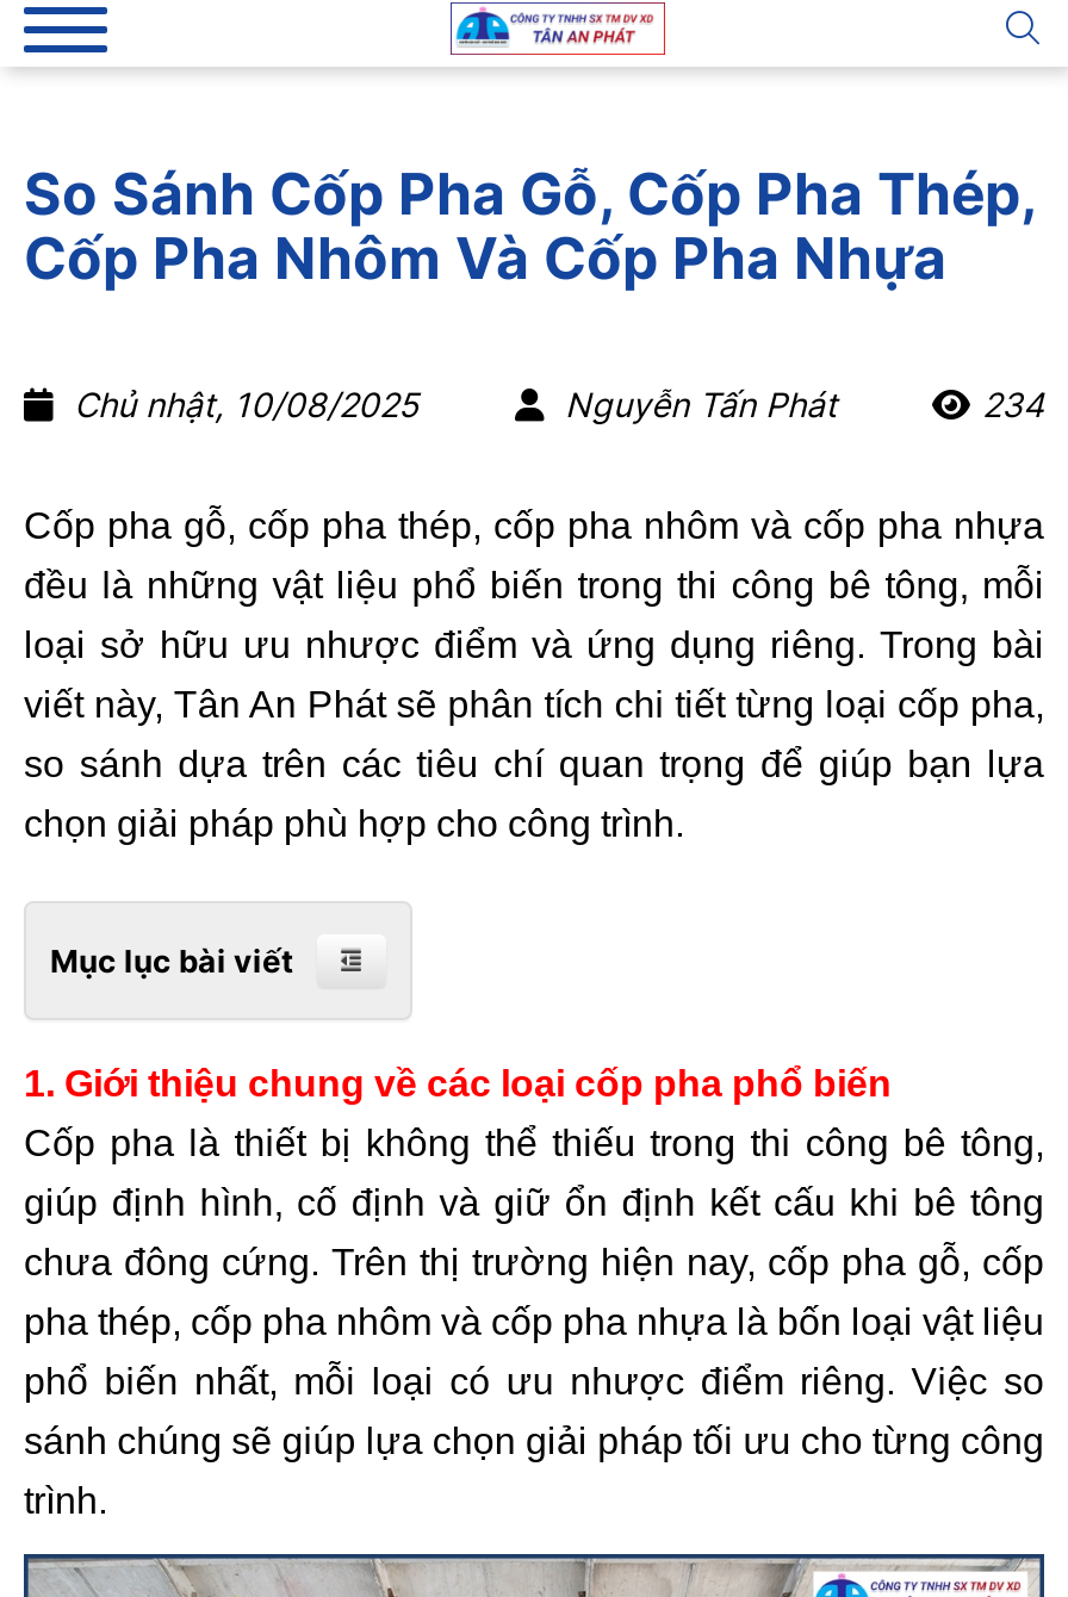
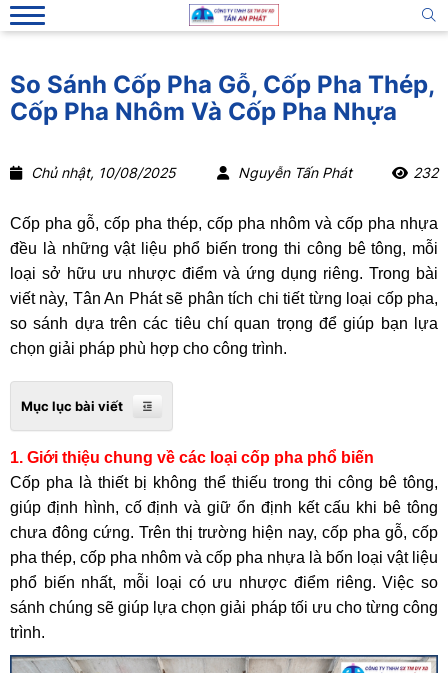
- 234
+ 232
